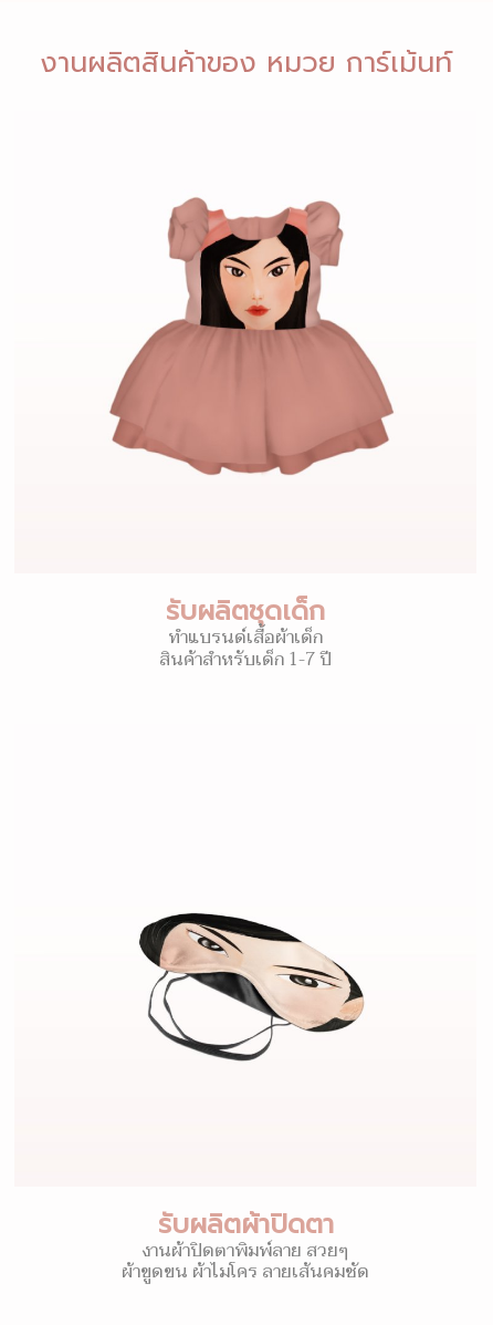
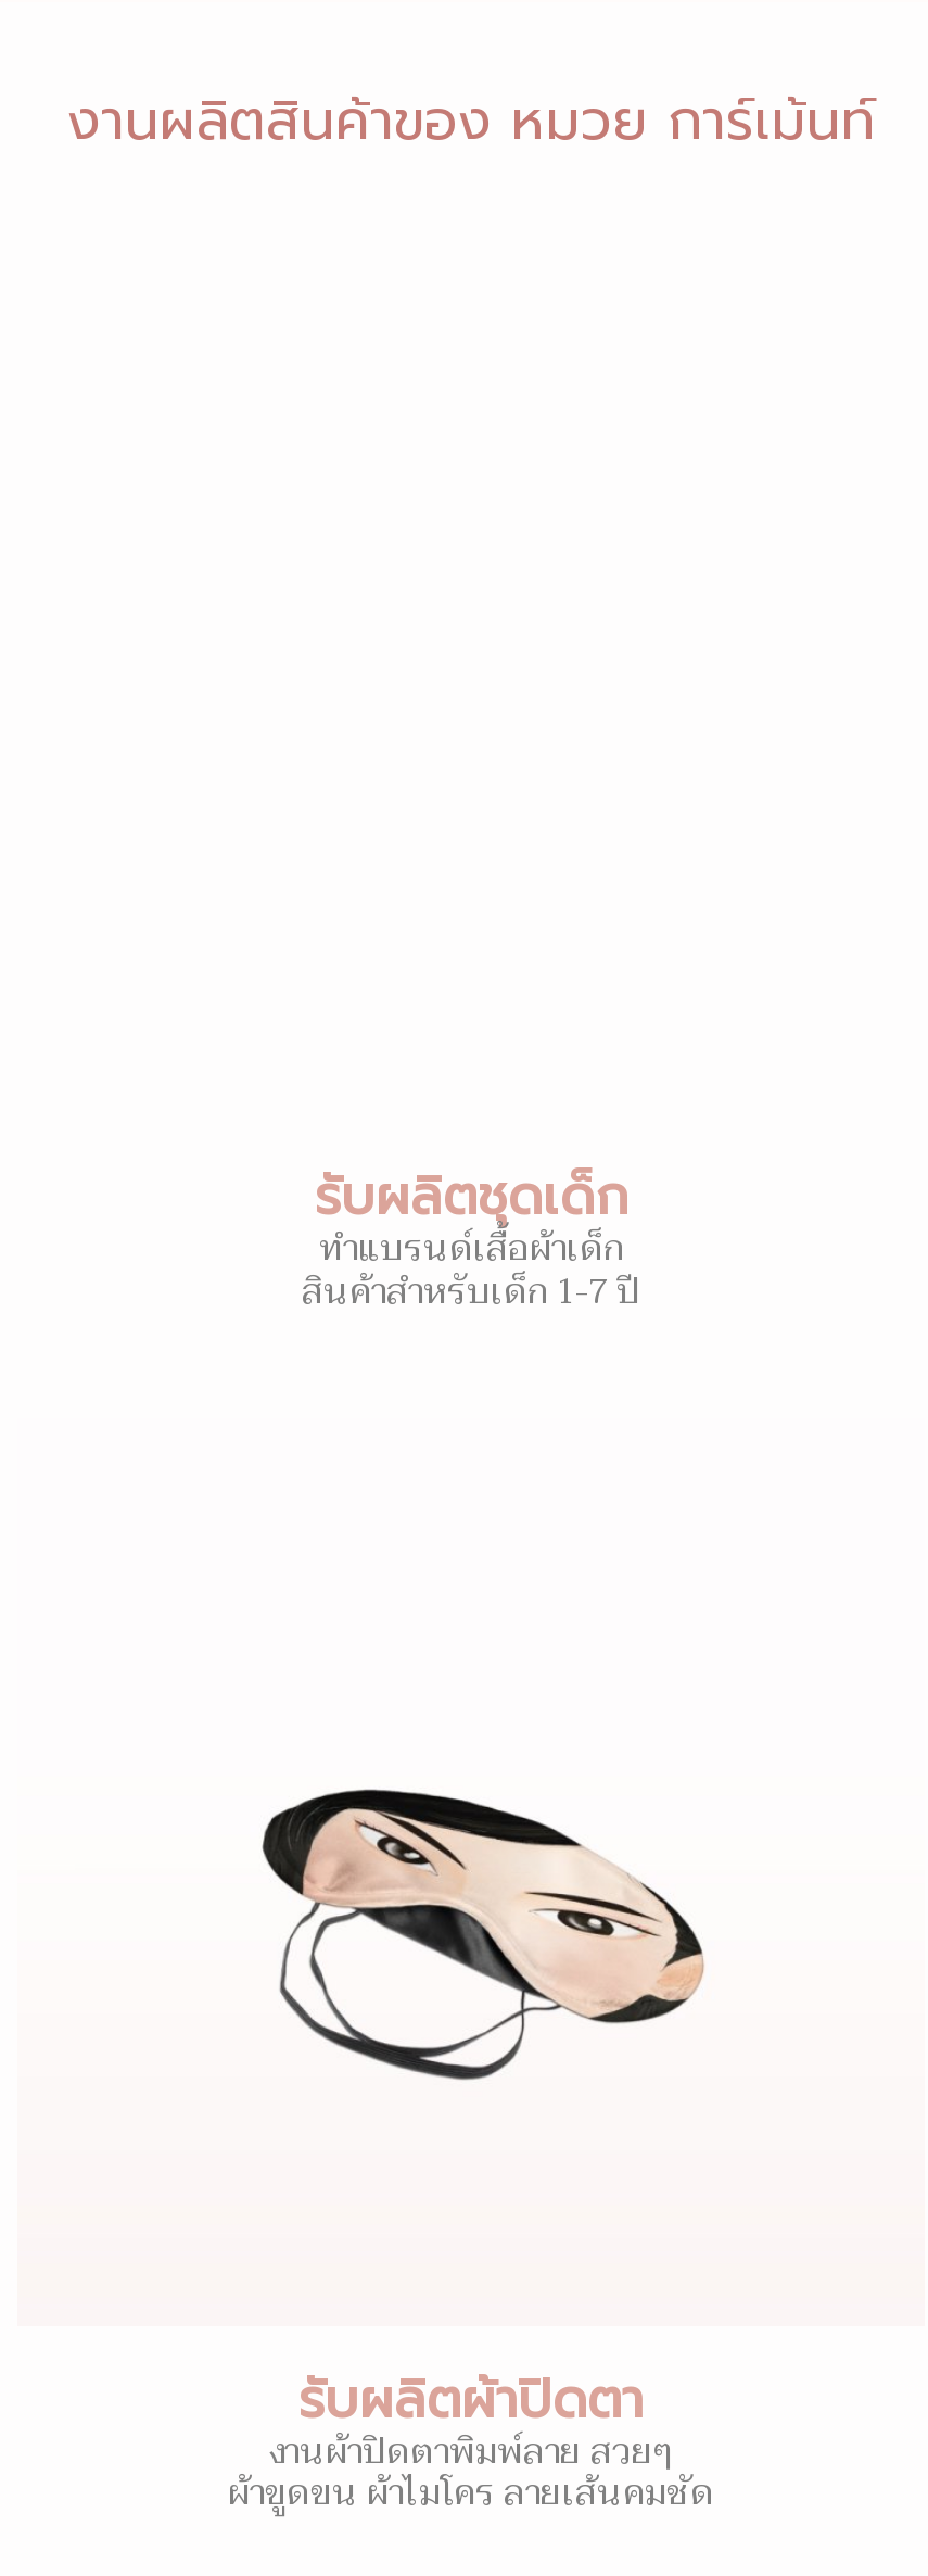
- [image]
